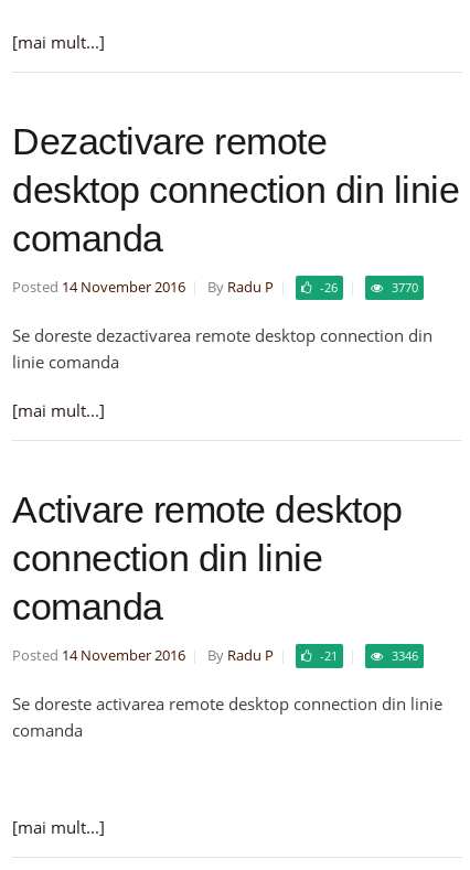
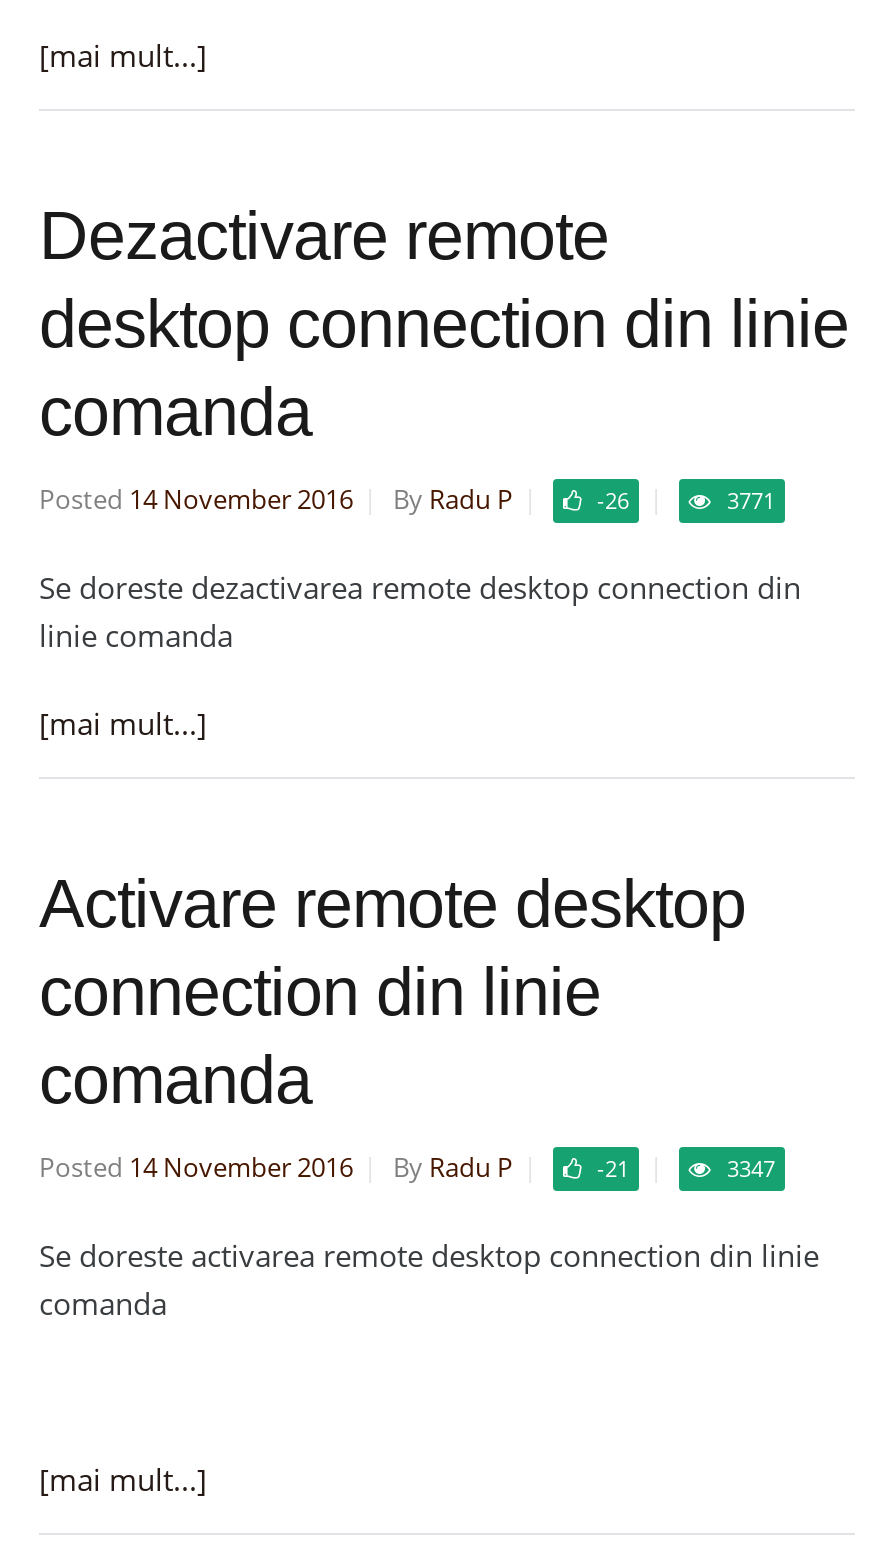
- 3770
+ 3771

- 3346
+ 3347
